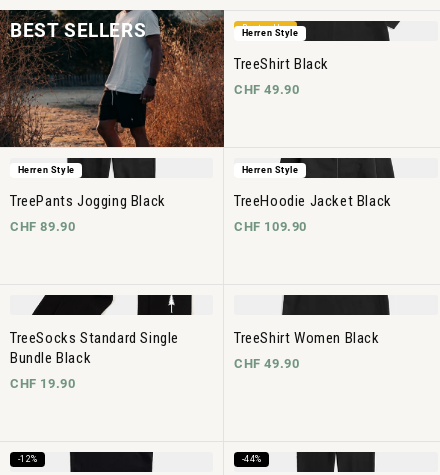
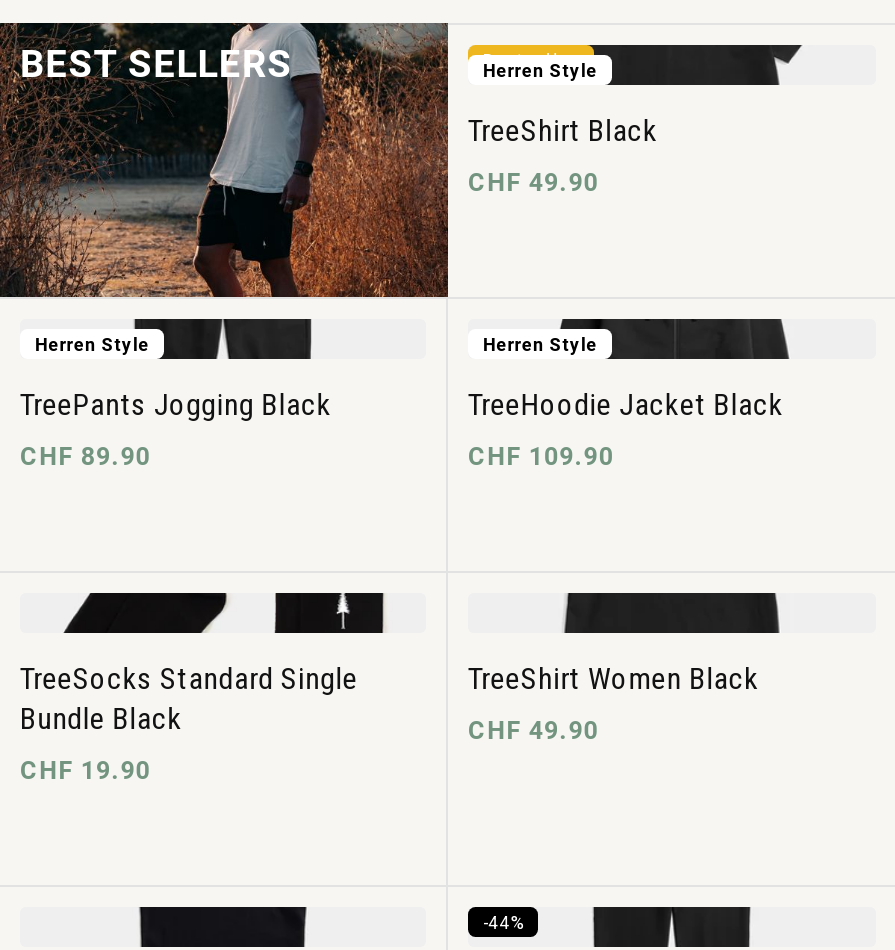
- -12%
